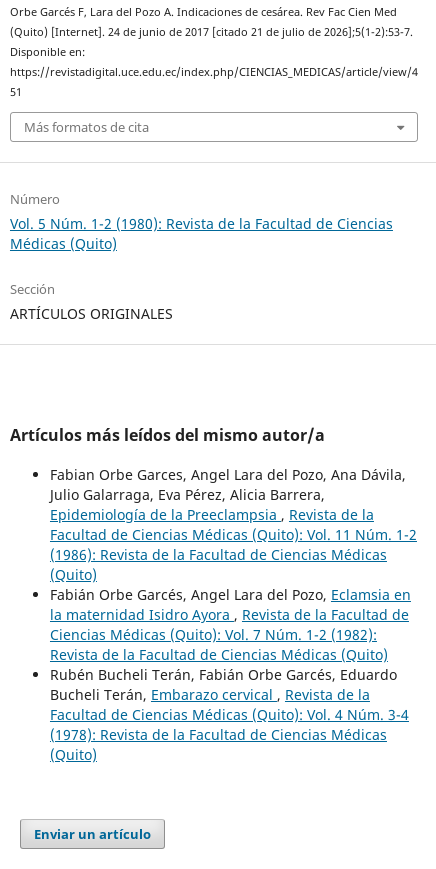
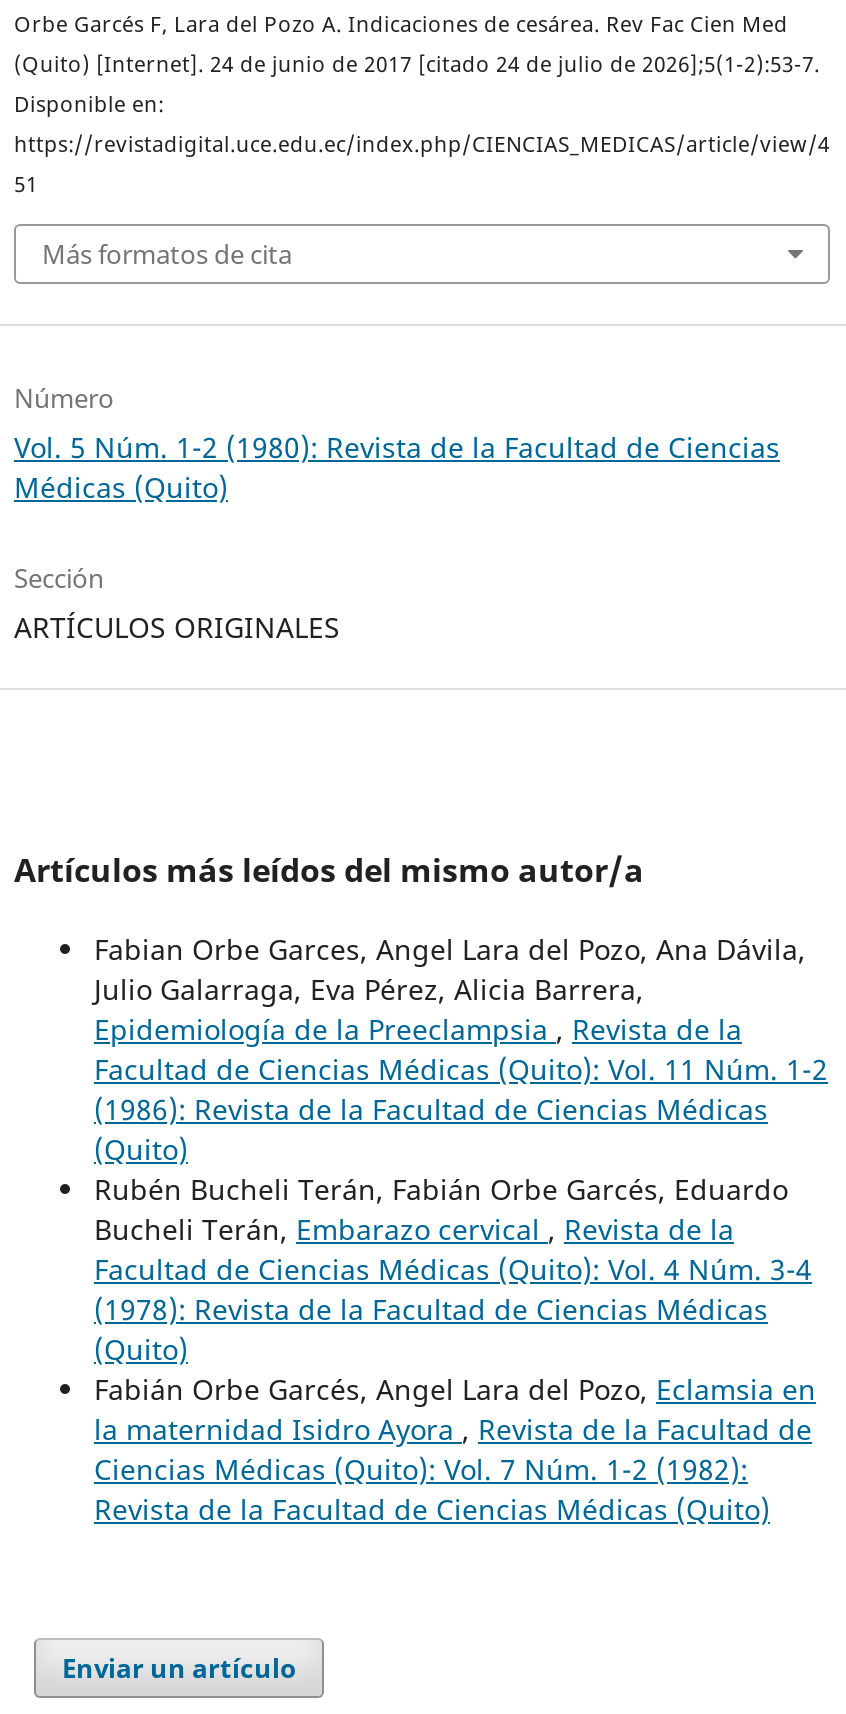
- (Quito) [Internet]. 24 de junio de 2017 [citado 21 de julio de 2026];5(1-2):53-7.
+ (Quito) [Internet]. 24 de junio de 2017 [citado 24 de julio de 2026];5(1-2):53-7.

moved down: Fabián Orbe Garcés, Angel Lara del Pozo, Eclamsia en | la maternidad Isidro Ayora, Revista de la Facultad de | Ciencias Médicas (Quito): Vol. 7 Núm. 1-2 (1982): | Revista de la Facultad de Ciencias Médicas (Quito)

moved up: Rubén Bucheli Terán, Fabián Orbe Garcés, Eduardo | Bucheli Terán, Embarazo cervical, Revista de la | Facultad de Ciencias Médicas (Quito): Vol. 4 Núm. 3-4 | (1978): Revista de la Facultad de Ciencias Médicas | (Quito)
